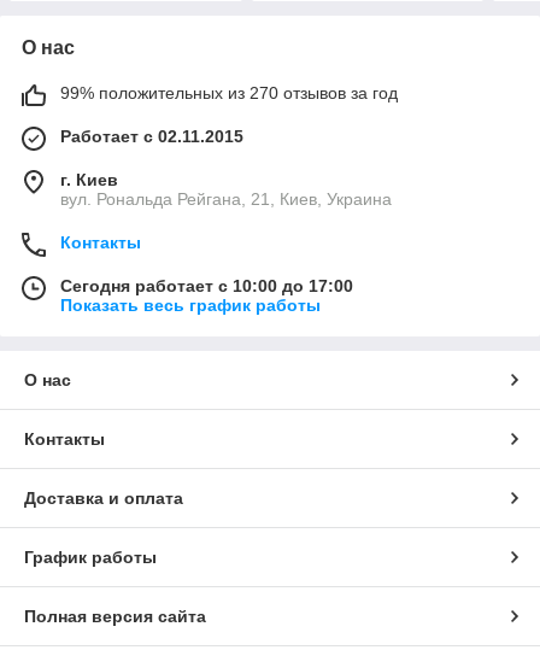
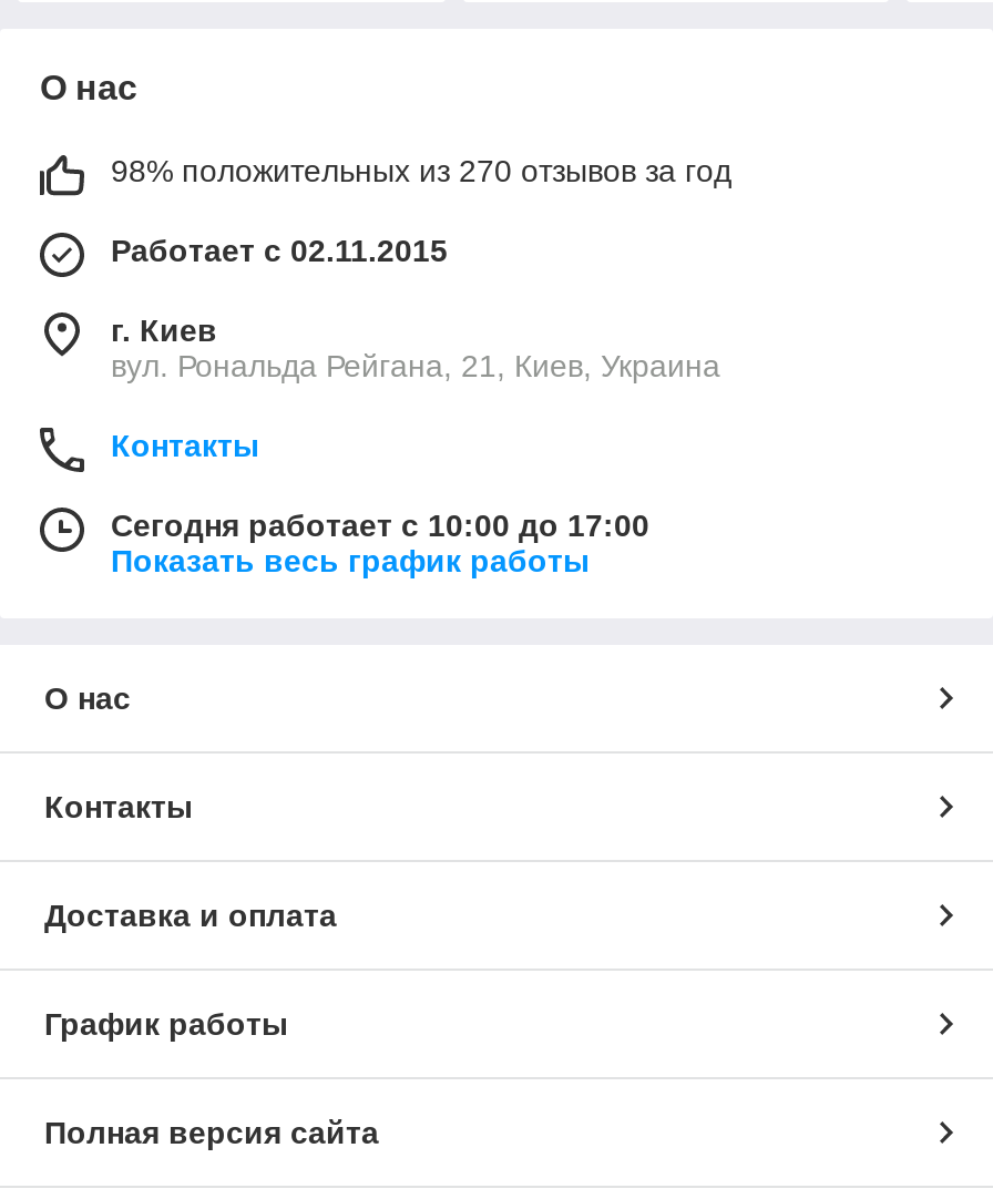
- 99% положительных из 270 отзывов за год
+ 98% положительных из 270 отзывов за год
